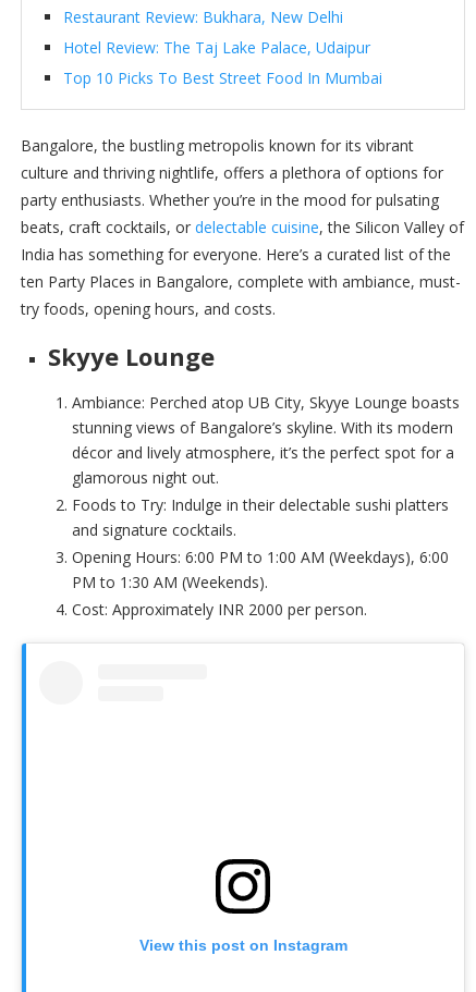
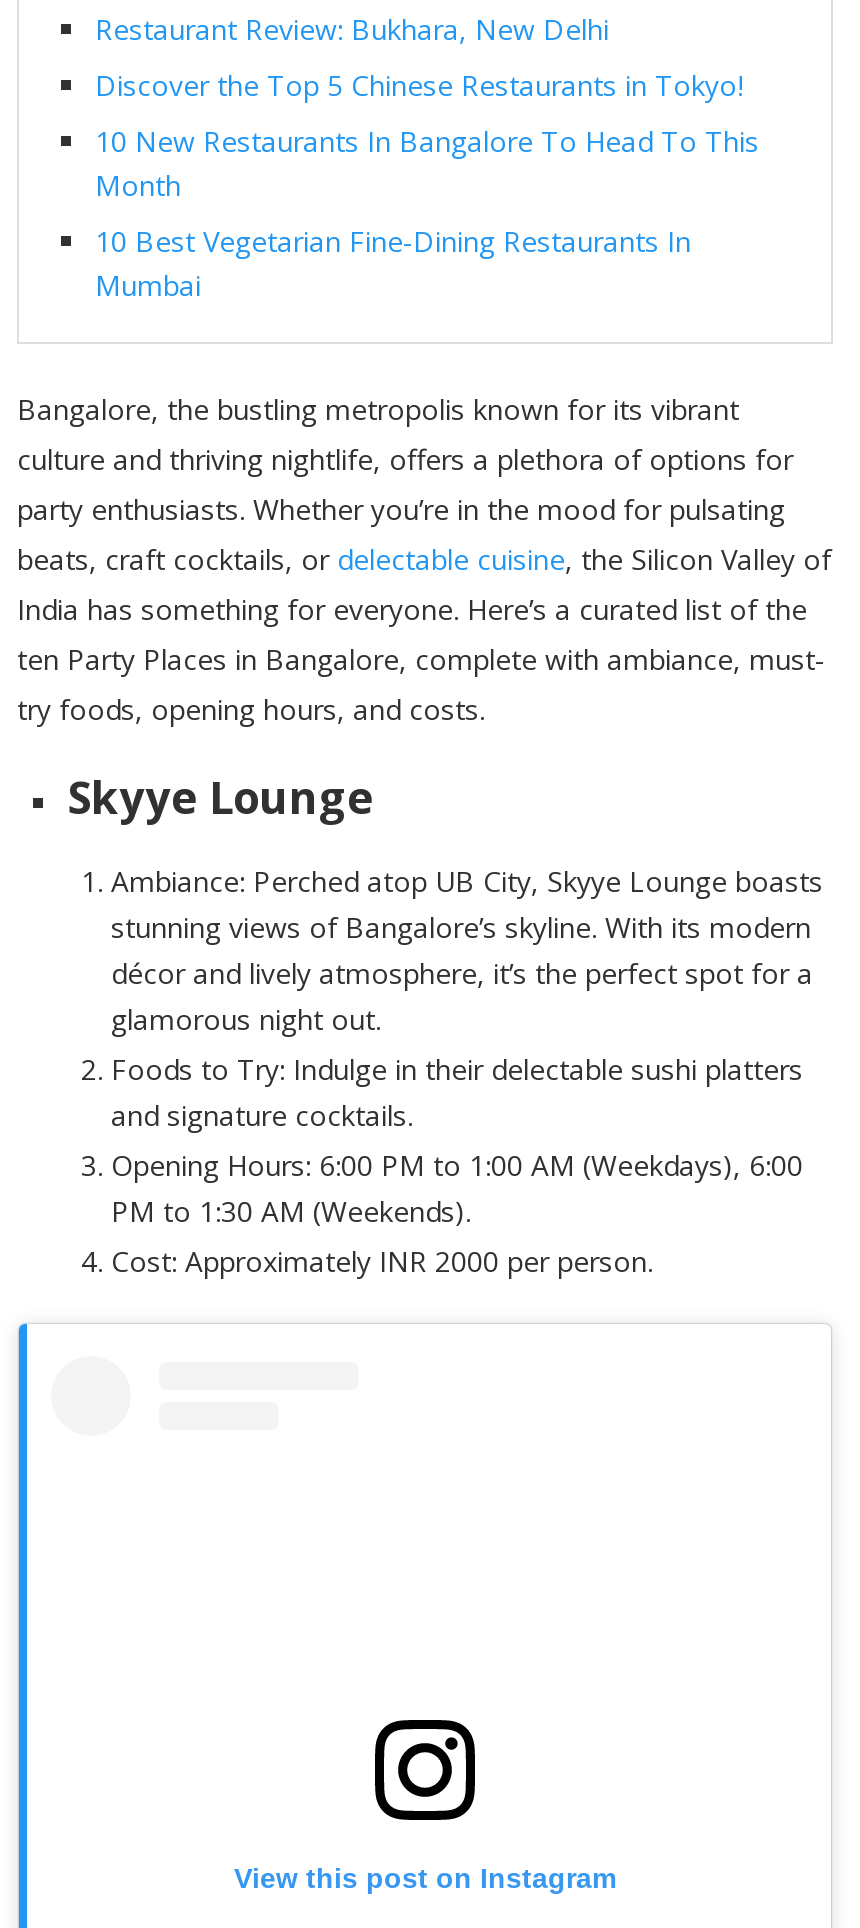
- Hotel Review: The Taj Lake Palace, Udaipur
- Top 10 Picks To Best Street Food In Mumbai
+ Discover the Top 5 Chinese Restaurants in Tokyo!
+ 10 New Restaurants In Bangalore To Head To This
+ Month
+ 10 Best Vegetarian Fine-Dining Restaurants In
+ Mumbai
